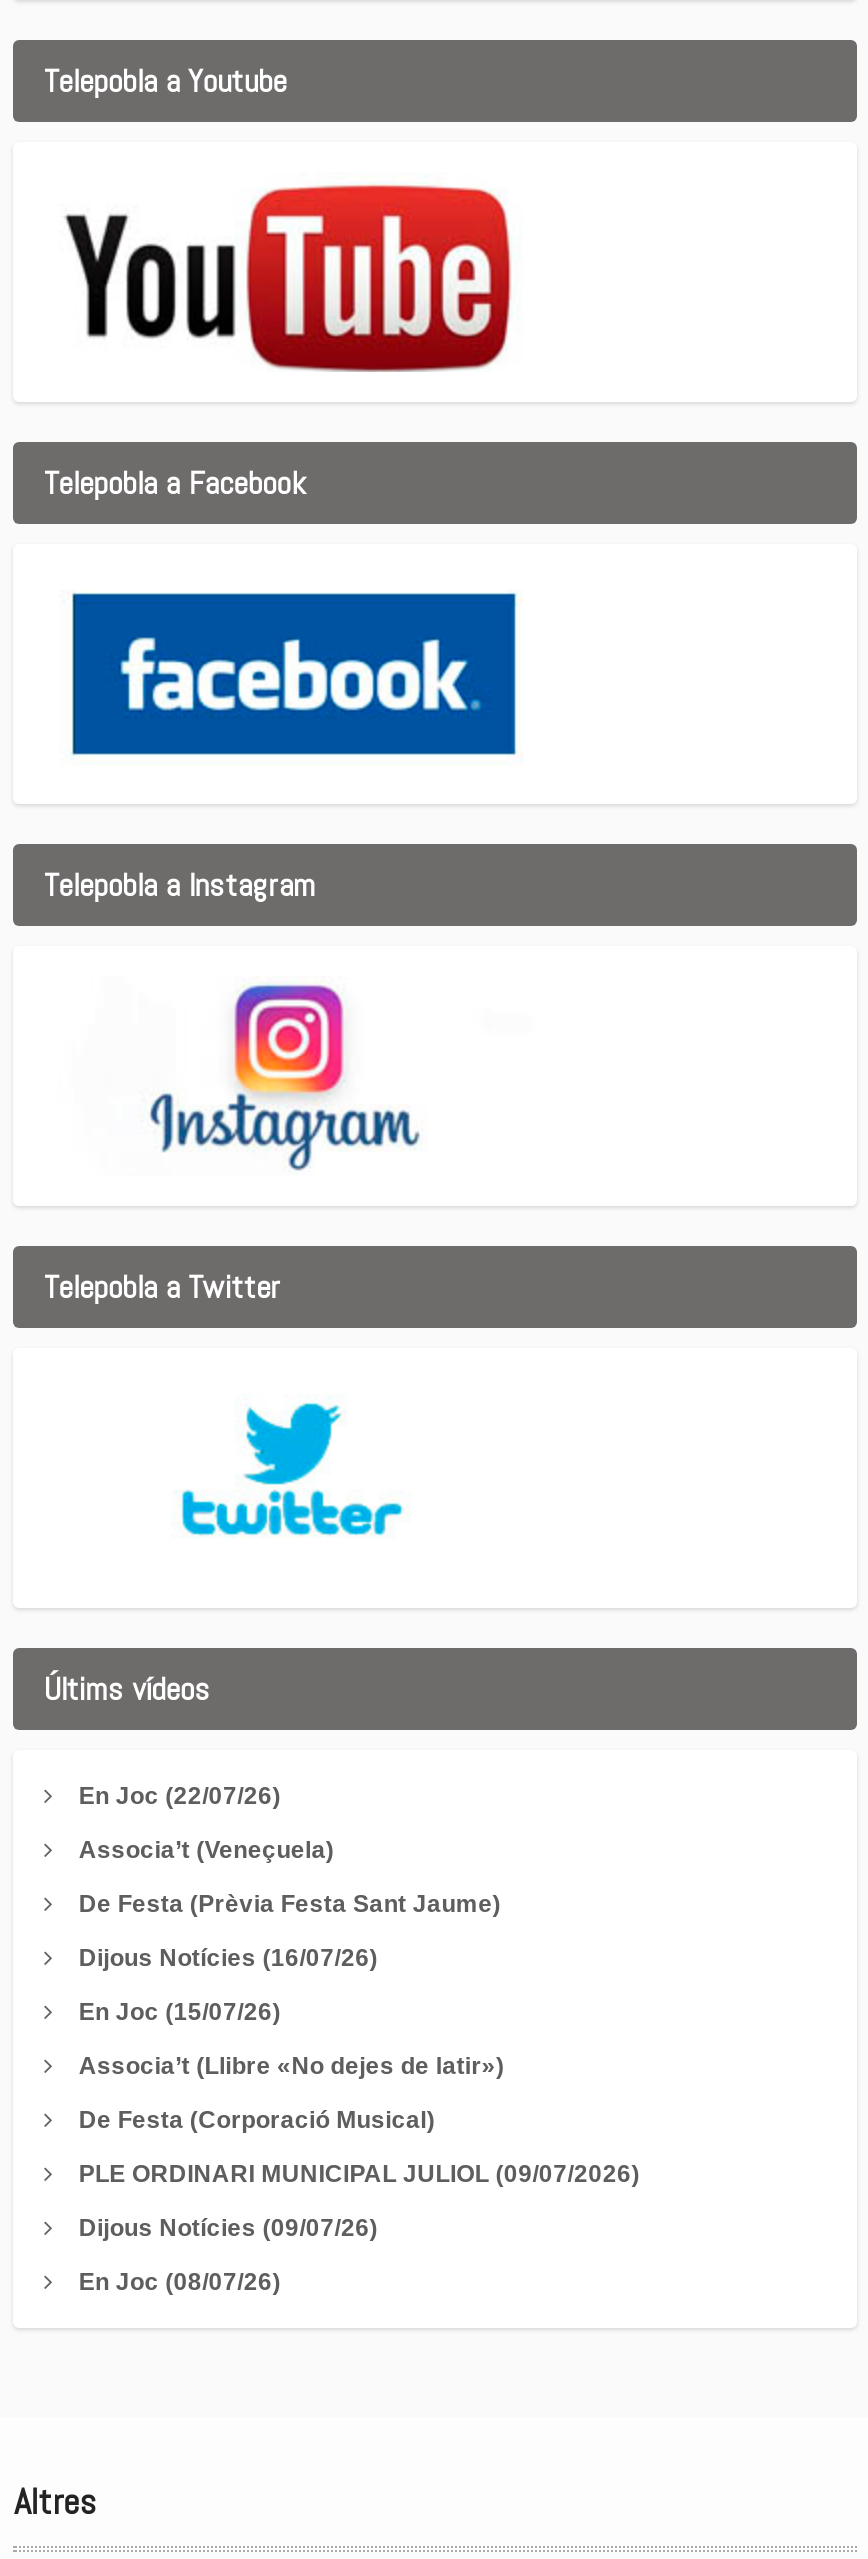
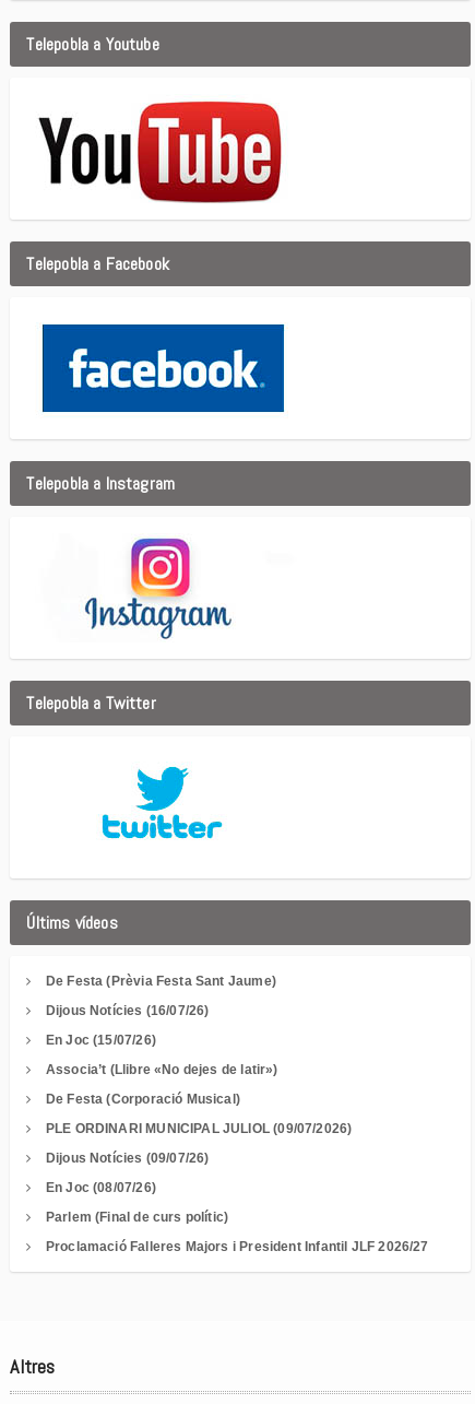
- En Joc (22/07/26)
- Associa’t (Veneçuela)

moved up: De Festa (Prèvia Festa Sant Jaume) | Dijous Notícies (16/07/26) | En Joc (15/07/26) | Associa’t (Llibre «No dejes de latir») | De Festa (Corporació Musical) | PLE ORDINARI MUNICIPAL JULIOL (09/07/2026) | Dijous Notícies (09/07/26) | En Joc (08/07/26)

+ Parlem (Final de curs polític)
+ Proclamació Falleres Majors i President Infantil JLF 2026/27
